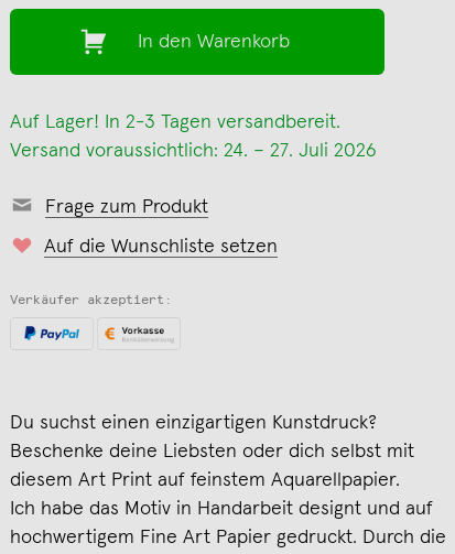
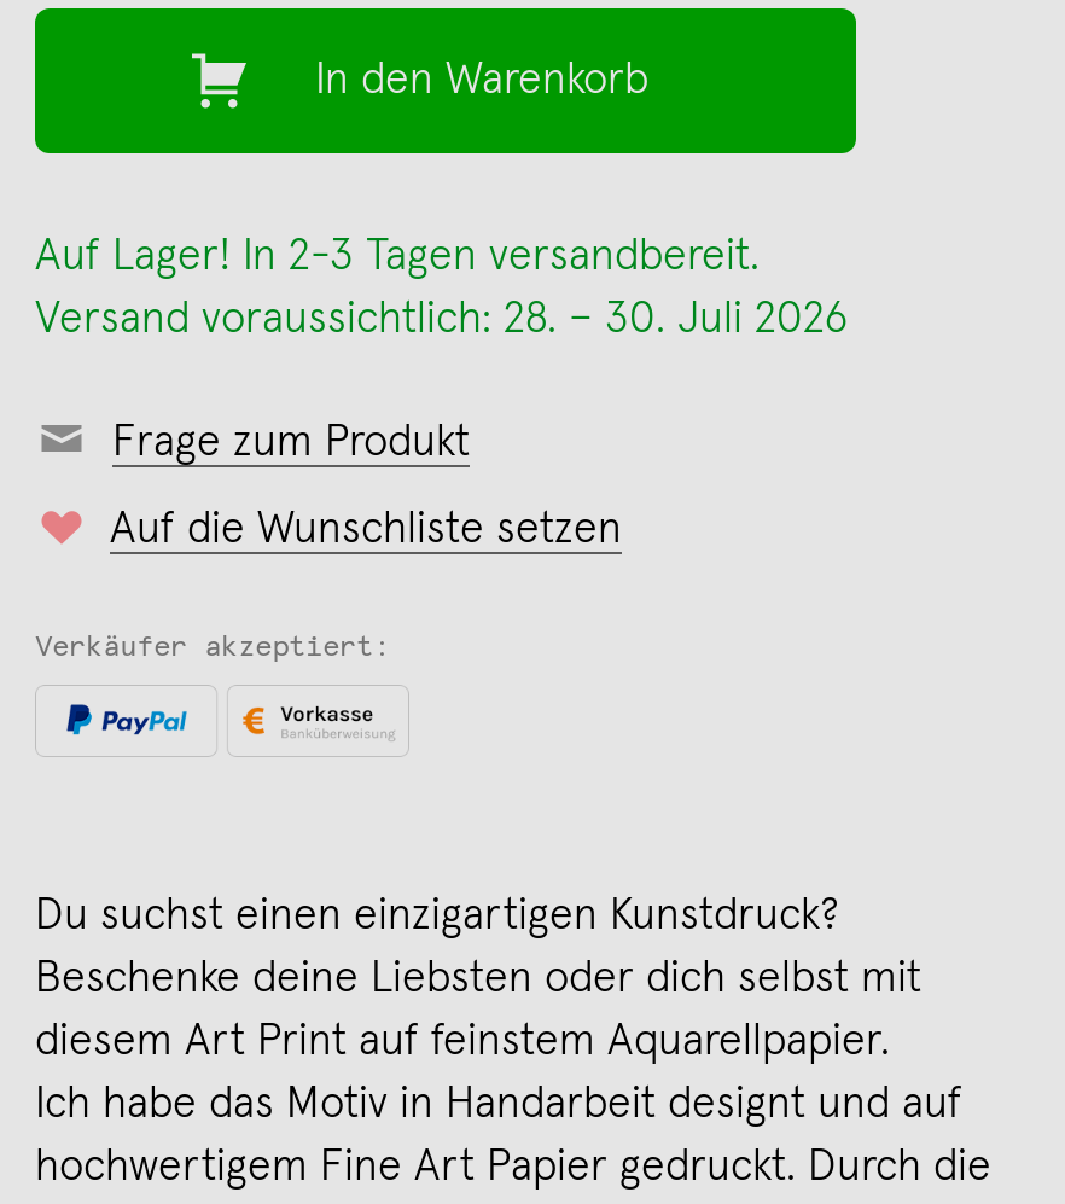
- Versand voraussichtlich: 24. – 27. Juli 2026
+ Versand voraussichtlich: 28. – 30. Juli 2026
